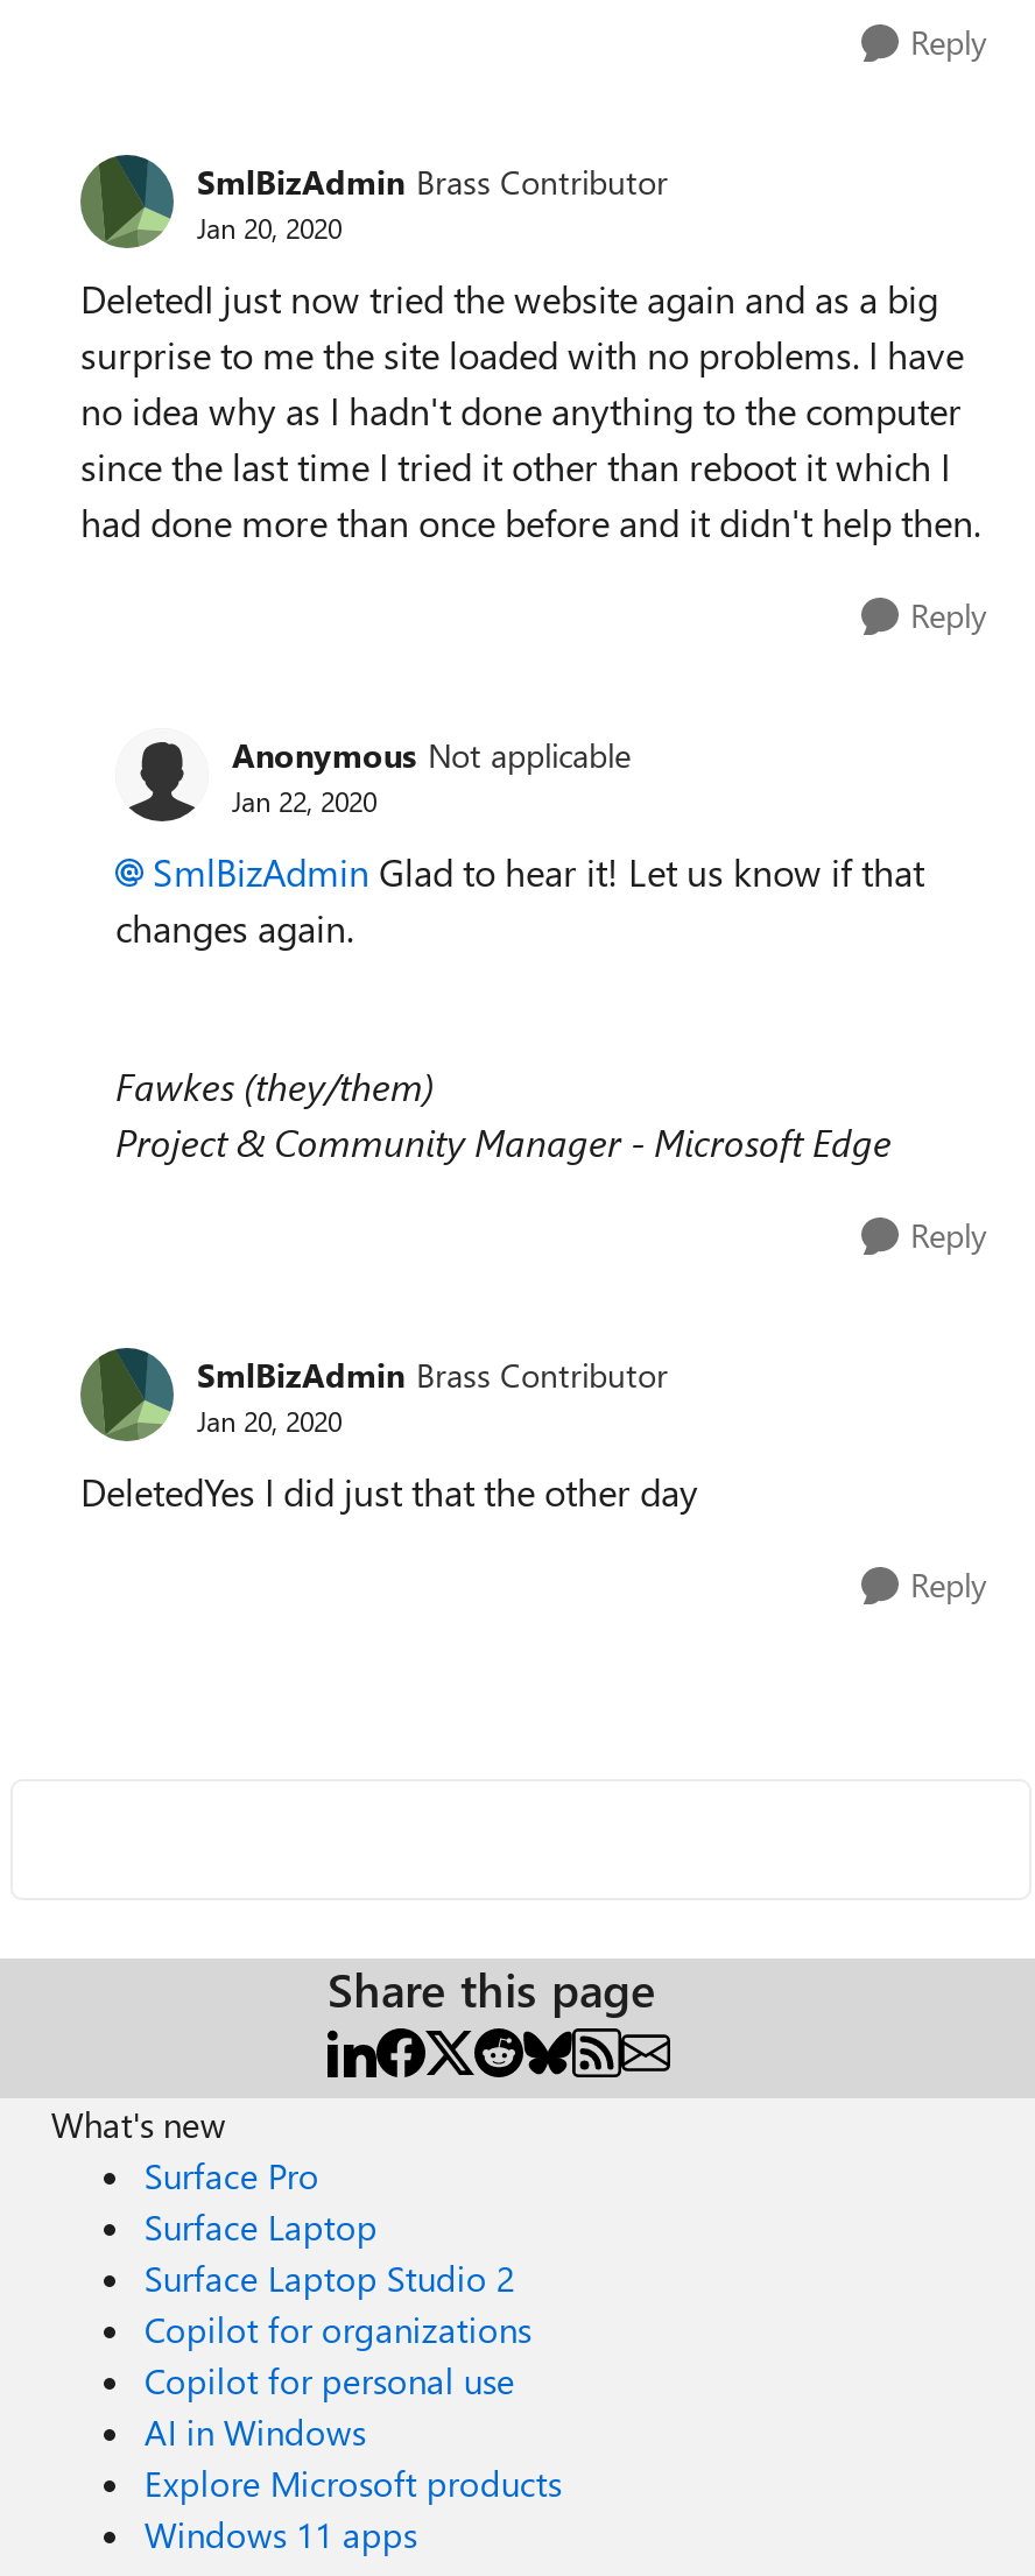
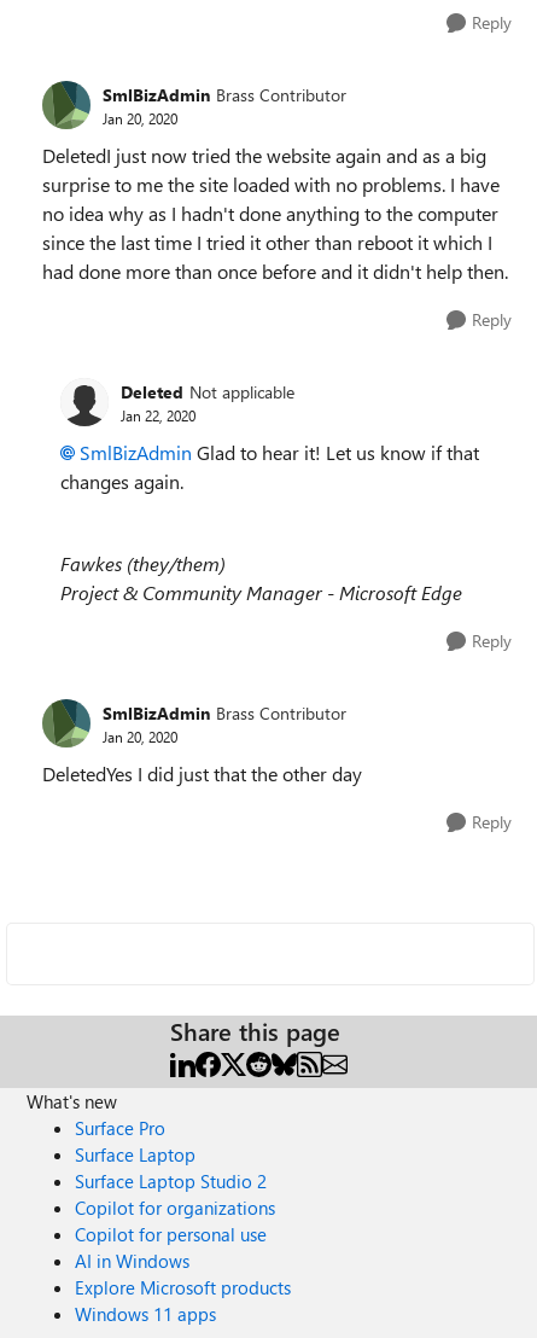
- Anonymous Not applicable
+ Deleted Not applicable
